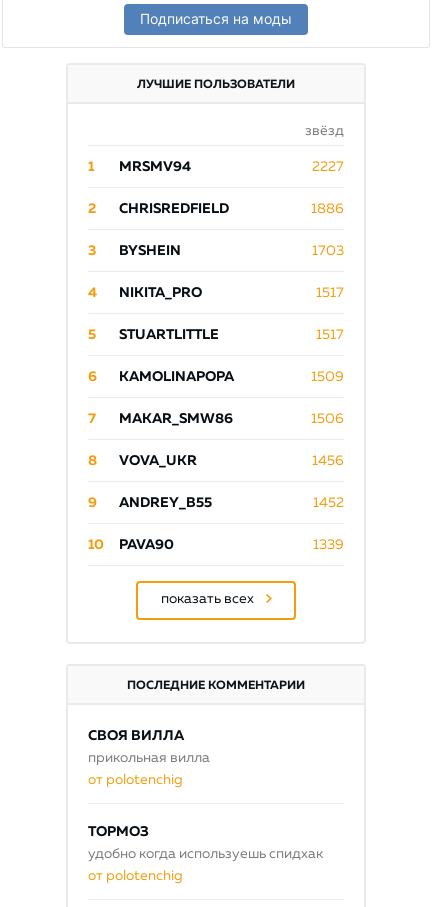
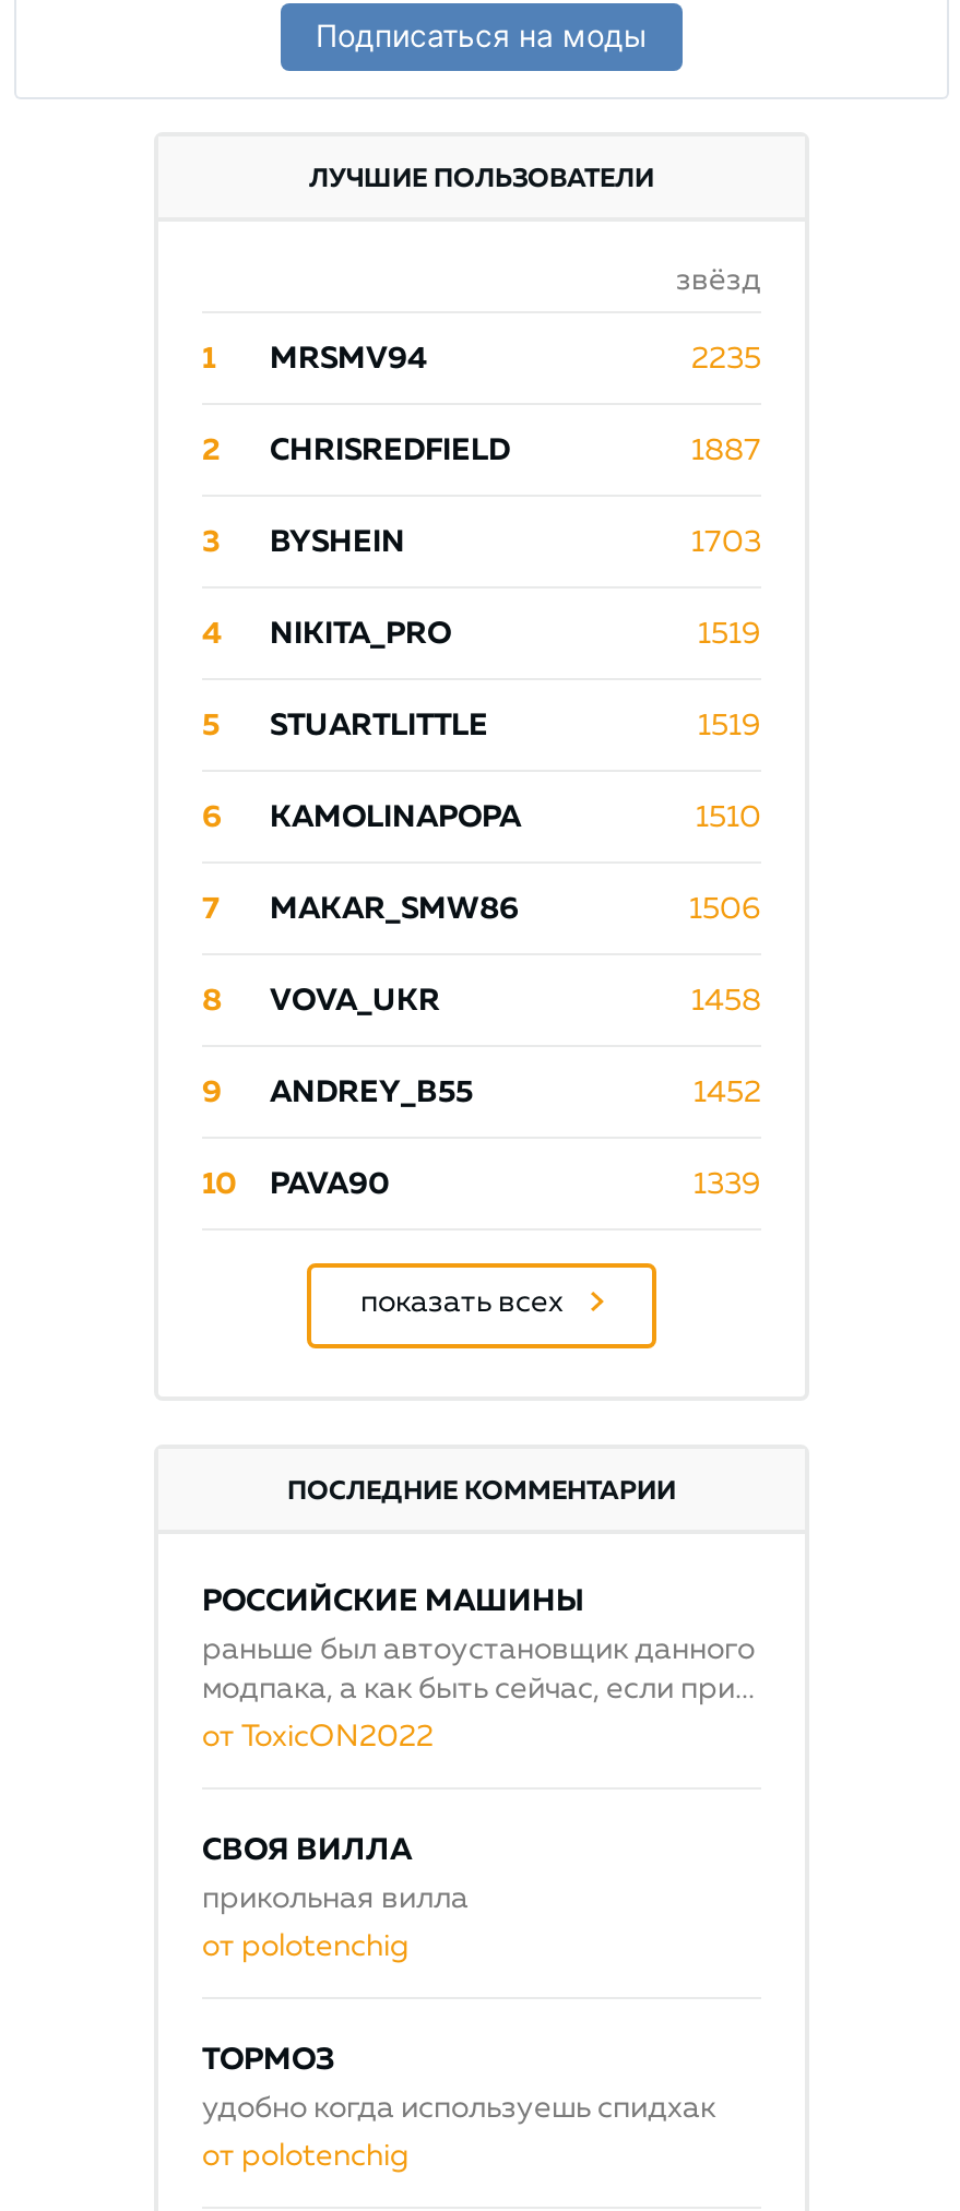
- 2227
+ 2235

- 1886
+ 1887

- 1517
+ 1519

- 1517
+ 1519

- 1509
+ 1510

- 1456
+ 1458

+ РОССИЙСКИЕ МАШИНЫ
+ раньше был автоустановщик данного
+ модпака, а как быть сейчас, если при...
+ от ToxicON2022
